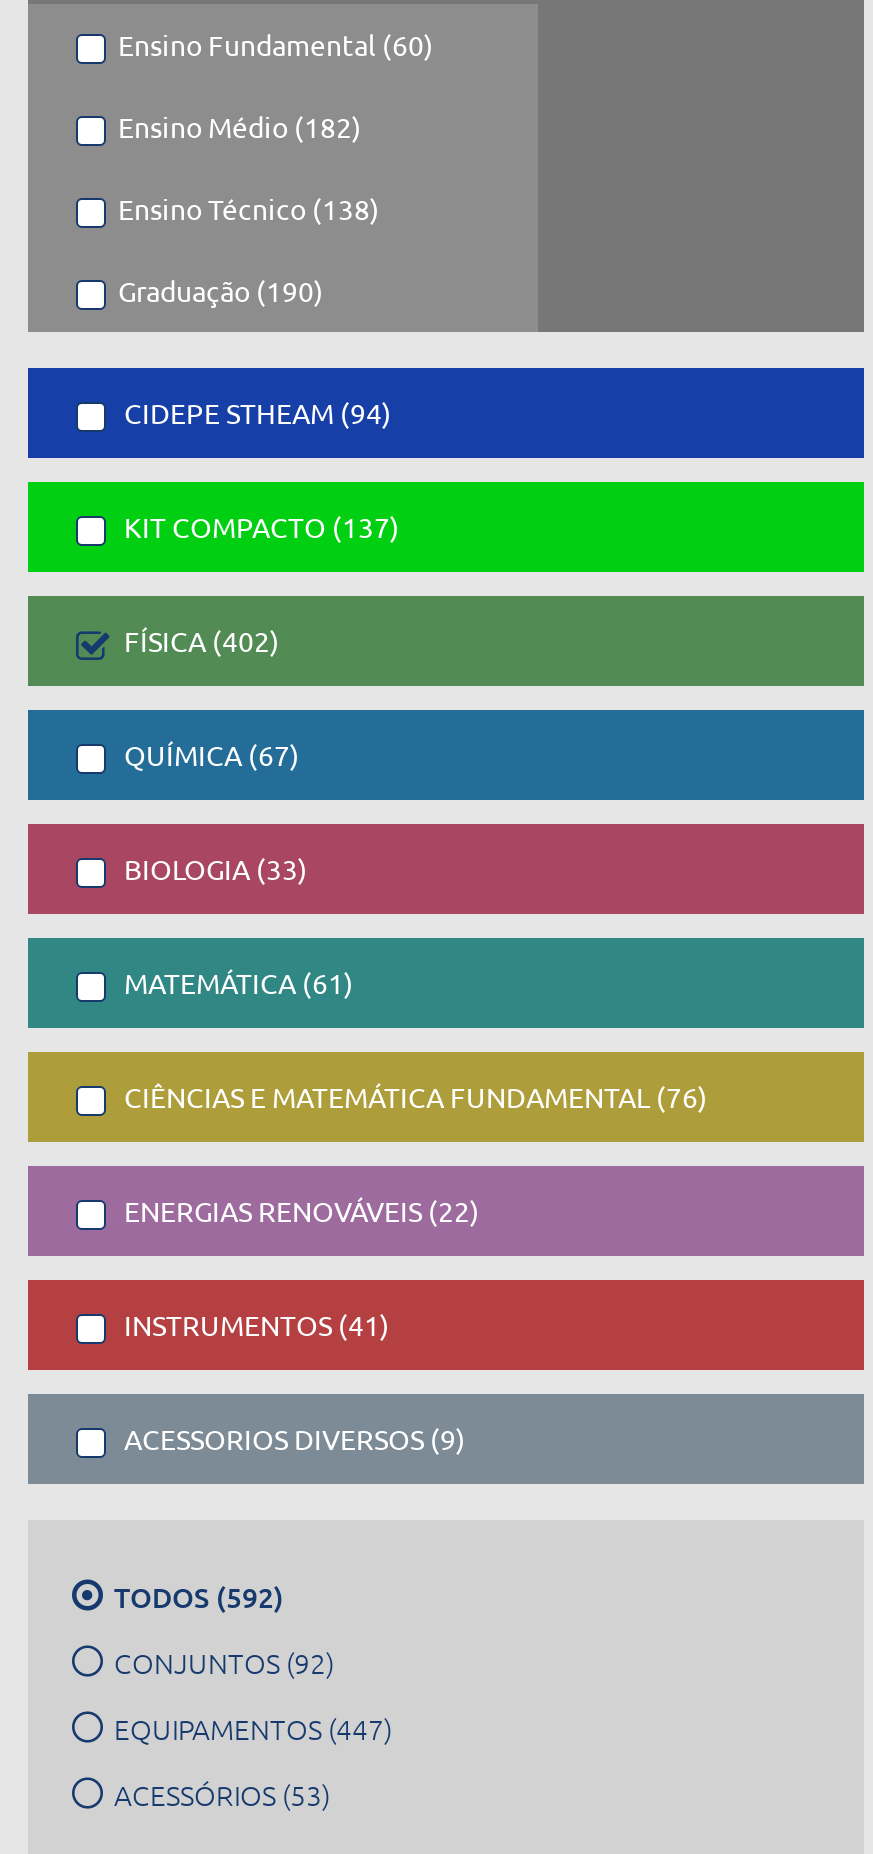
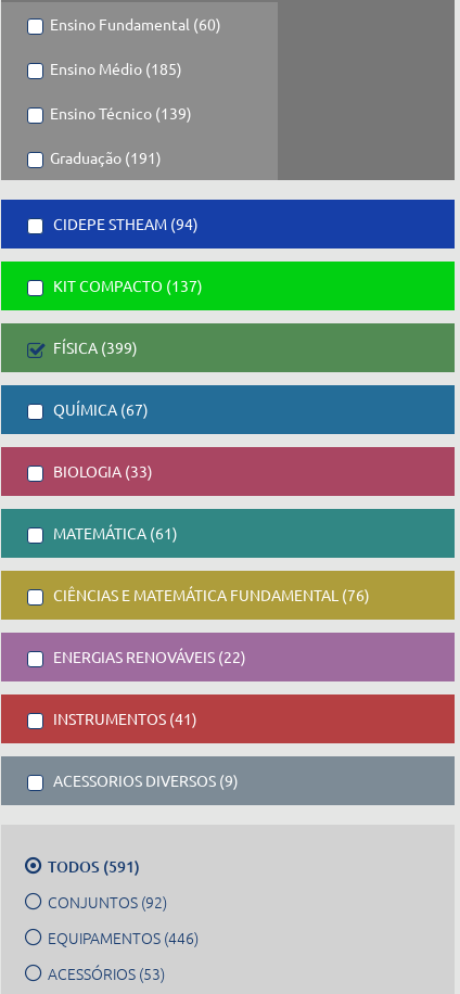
- Ensino Médio (182)
+ Ensino Médio (185)

- Ensino Técnico (138)
+ Ensino Técnico (139)

- Graduação (190)
+ Graduação (191)

- FÍSICA (402)
+ FÍSICA (399)

- TODOS (592)
+ TODOS (591)

- EQUIPAMENTOS (447)
+ EQUIPAMENTOS (446)
